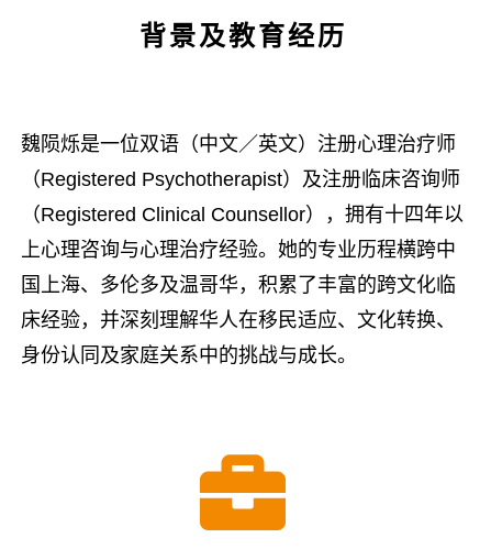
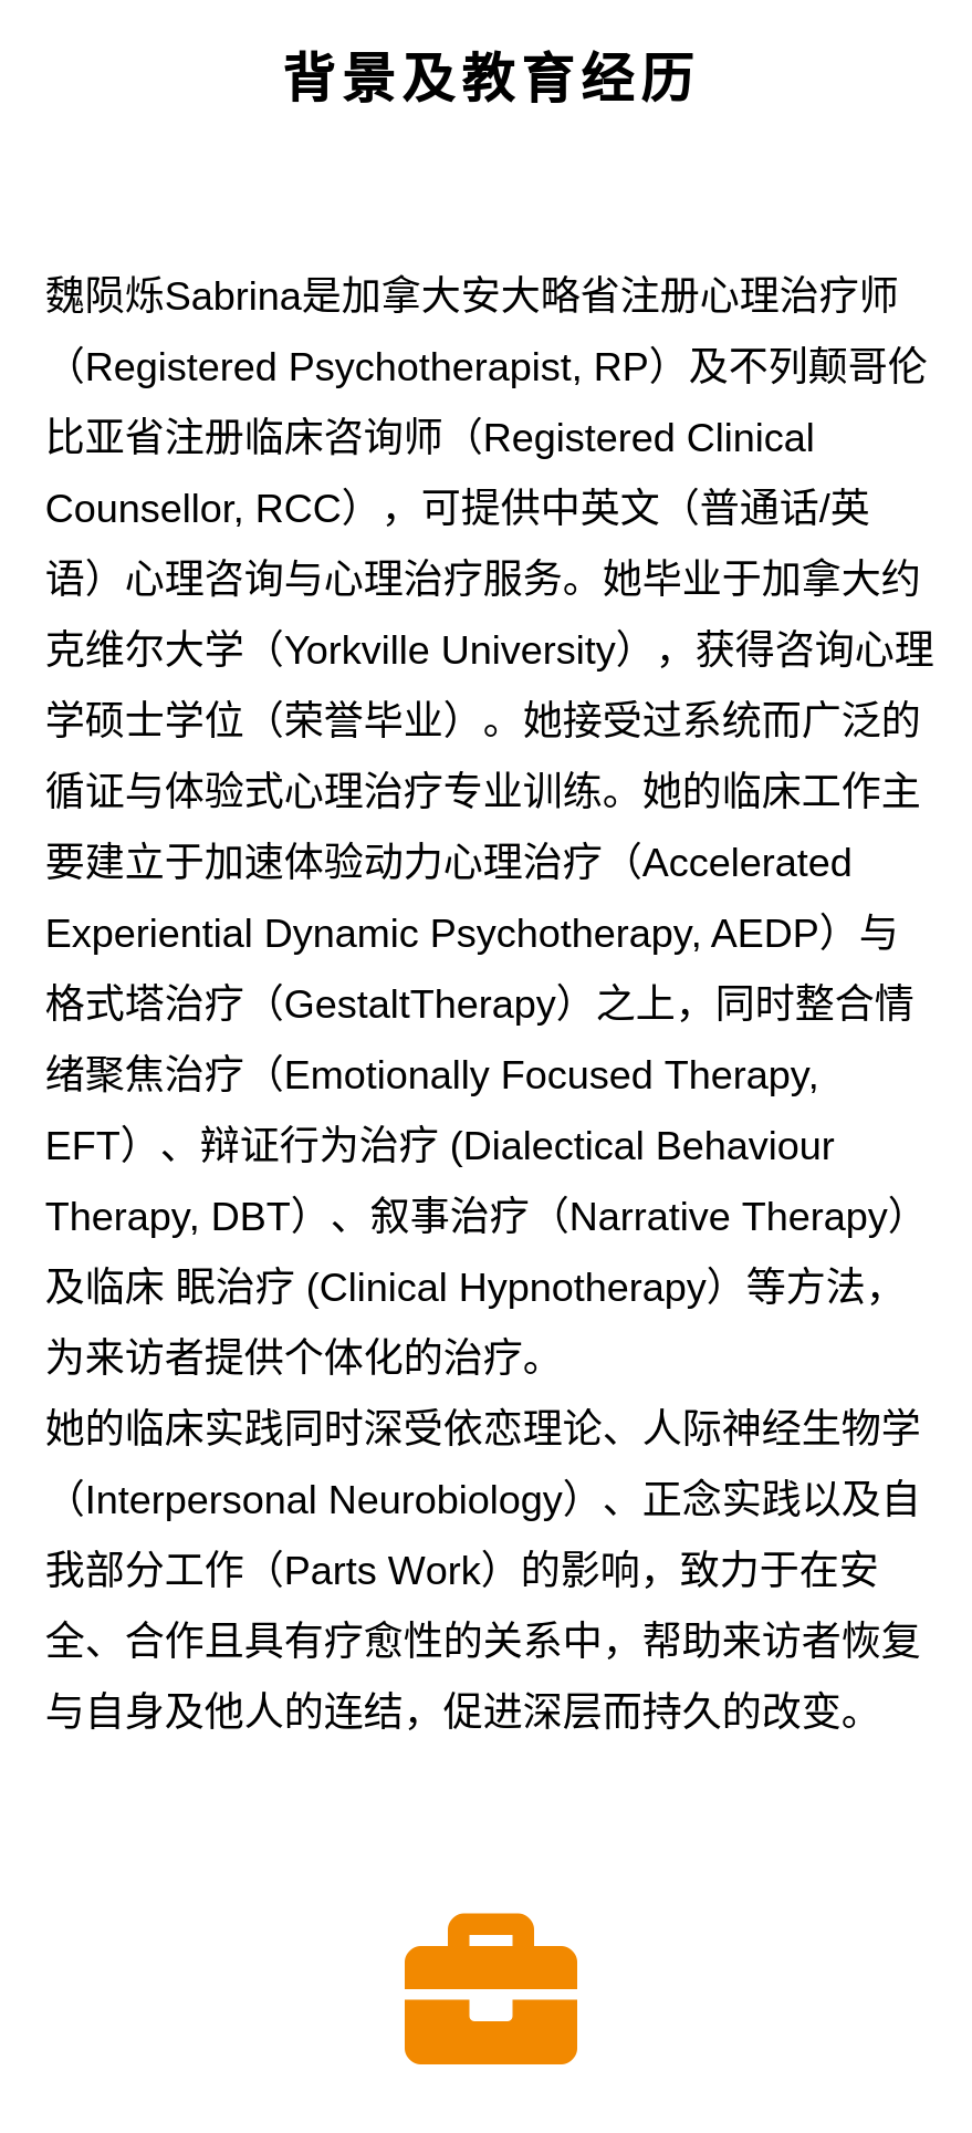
- 魏陨烁是一位双语（中文／英文）注册心理治疗师
- （Registered Psychotherapist）及注册临床咨询师
- （Registered Clinical Counsellor），拥有十四年以
- 上心理咨询与心理治疗经验。她的专业历程横跨中
- 国上海、多伦多及温哥华，积累了丰富的跨文化临
- 床经验，并深刻理解华人在移民适应、文化转换、
- 身份认同及家庭关系中的挑战与成长。
+ 魏陨烁Sabrina是加拿大安大略省注册心理治疗师
+ （Registered Psychotherapist, RP）及不列颠哥伦
+ 比亚省注册临床咨询师（Registered Clinical
+ Counsellor, RCC），可提供中英文（普通话/英
+ 语）心理咨询与心理治疗服务。她毕业于加拿大约
+ 克维尔大学（Yorkville University），获得咨询心理
+ 学硕士学位（荣誉毕业）。她接受过系统而广泛的
+ 循证与体验式心理治疗专业训练。她的临床工作主
+ 要建立于加速体验动力心理治疗（Accelerated
+ Experiential Dynamic Psychotherapy, AEDP）与
+ 格式塔治疗（GestaltTherapy）之上，同时整合情
+ 绪聚焦治疗（Emotionally Focused Therapy,
+ EFT）、辩证行为治疗 (Dialectical Behaviour
+ Therapy, DBT）、叙事治疗（Narrative Therapy）
+ 及临床 眠治疗 (Clinical Hypnotherapy）等方法，
+ 为来访者提供个体化的治疗。
+ 她的临床实践同时深受依恋理论、人际神经生物学
+ （Interpersonal Neurobiology）、正念实践以及自
+ 我部分工作（Parts Work）的影响，致力于在安
+ 全、合作且具有疗愈性的关系中，帮助来访者恢复
+ 与自身及他人的连结，促进深层而持久的改变。
